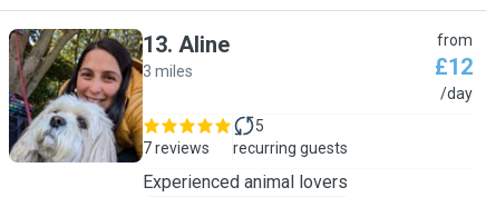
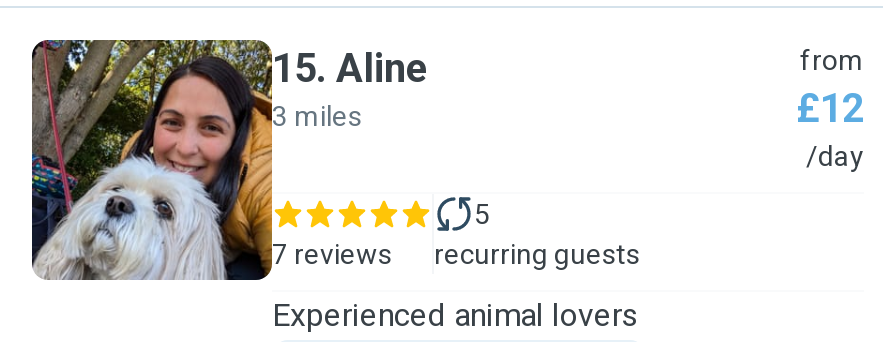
- 13. Aline
+ 15. Aline
